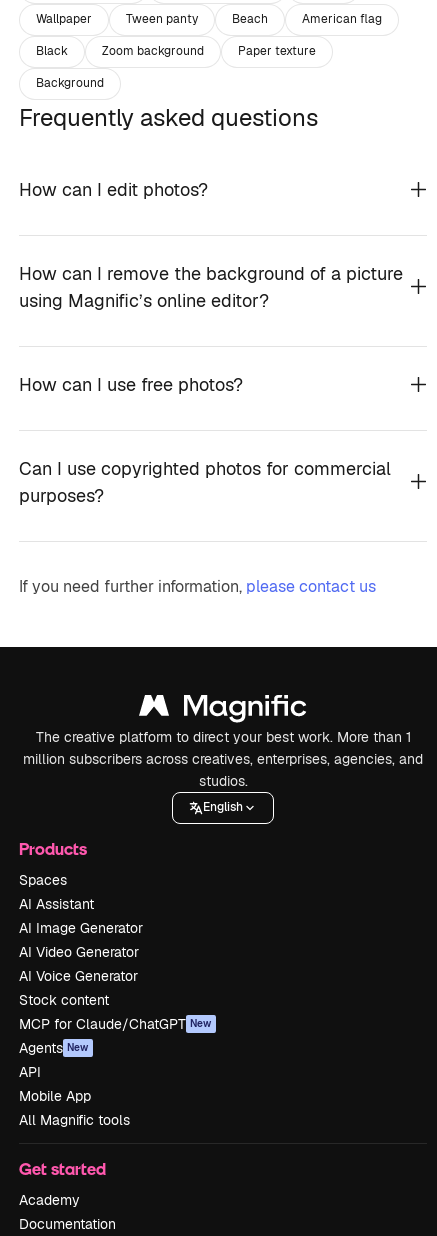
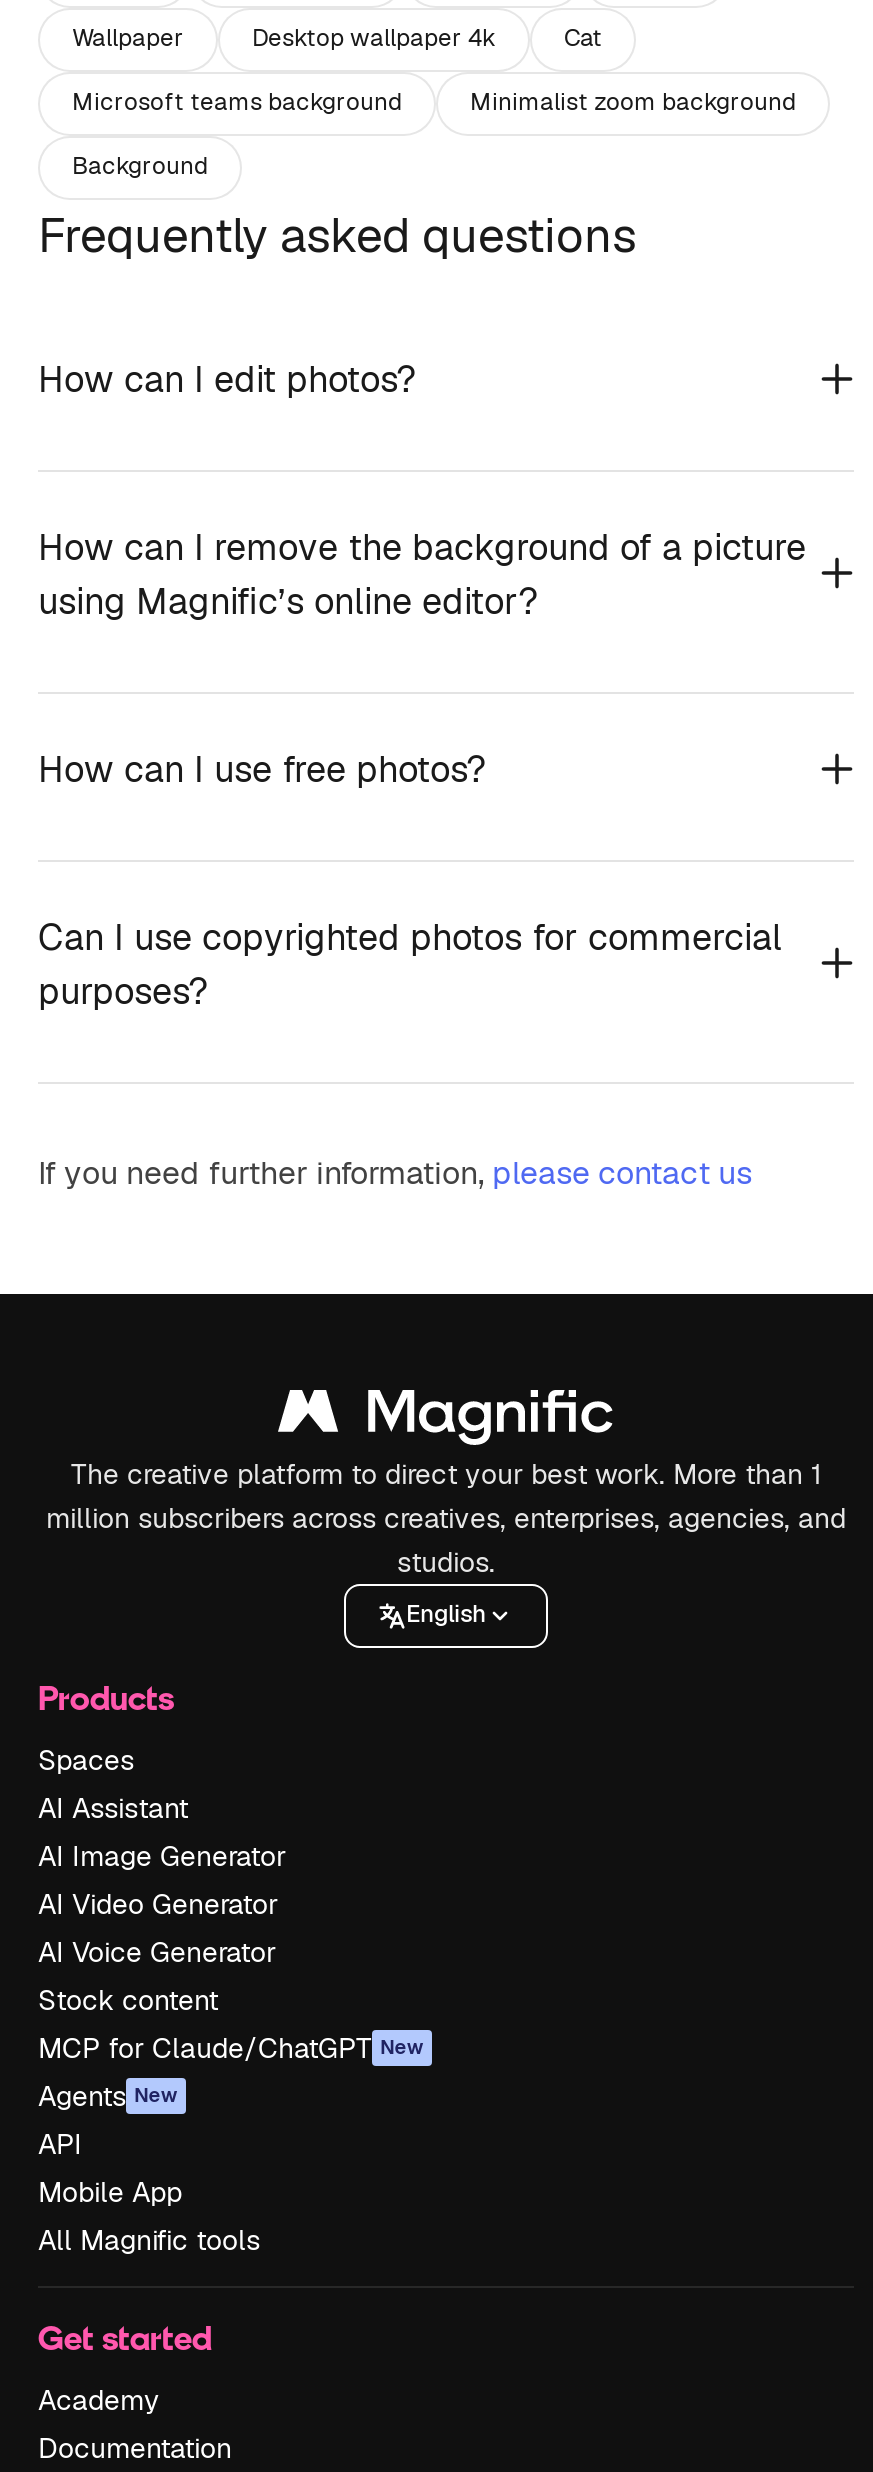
- Tween panty
- Beach
- American flag
+ Desktop wallpaper 4k
+ Cat

- Black
- Zoom background
- Paper texture
+ Microsoft teams background
+ Minimalist zoom background
